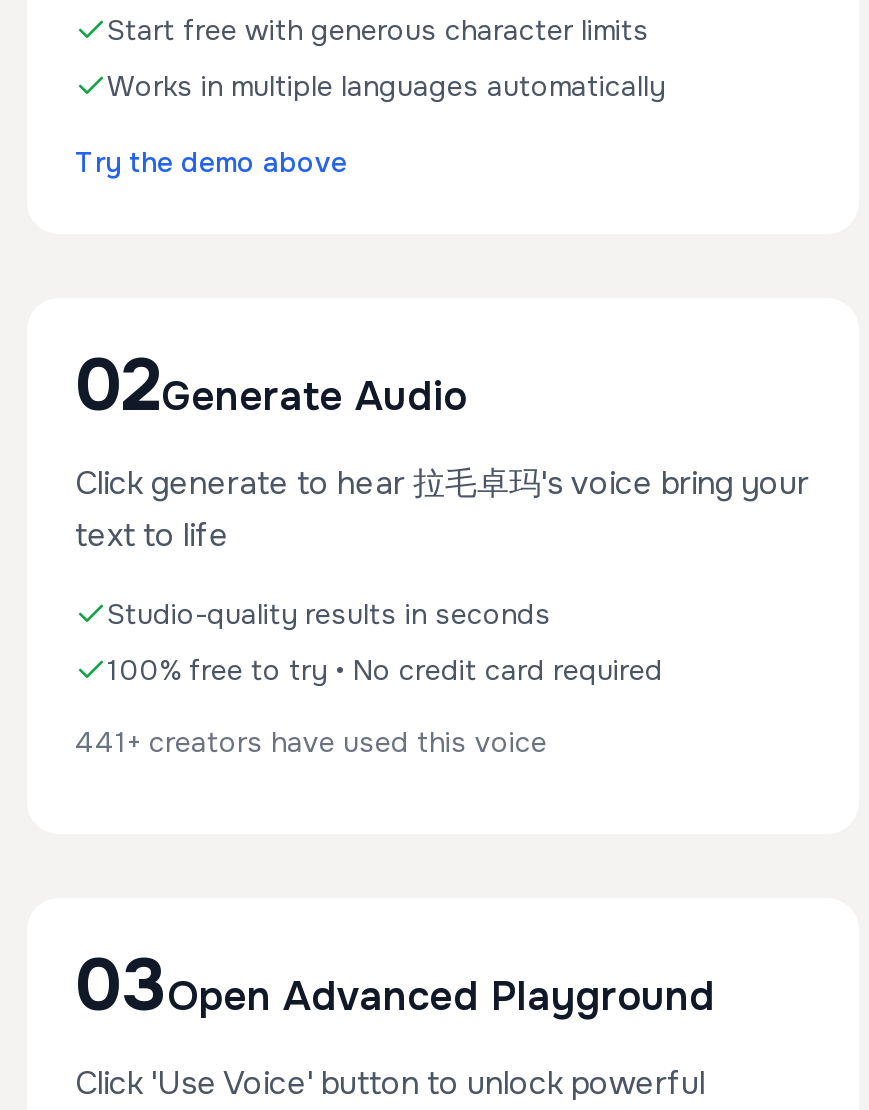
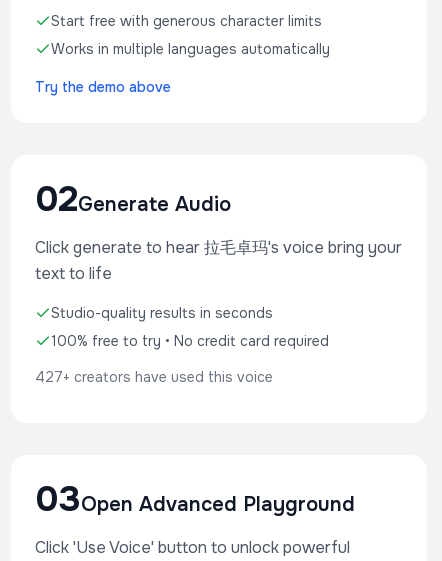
- 441+ creators have used this voice
+ 427+ creators have used this voice
